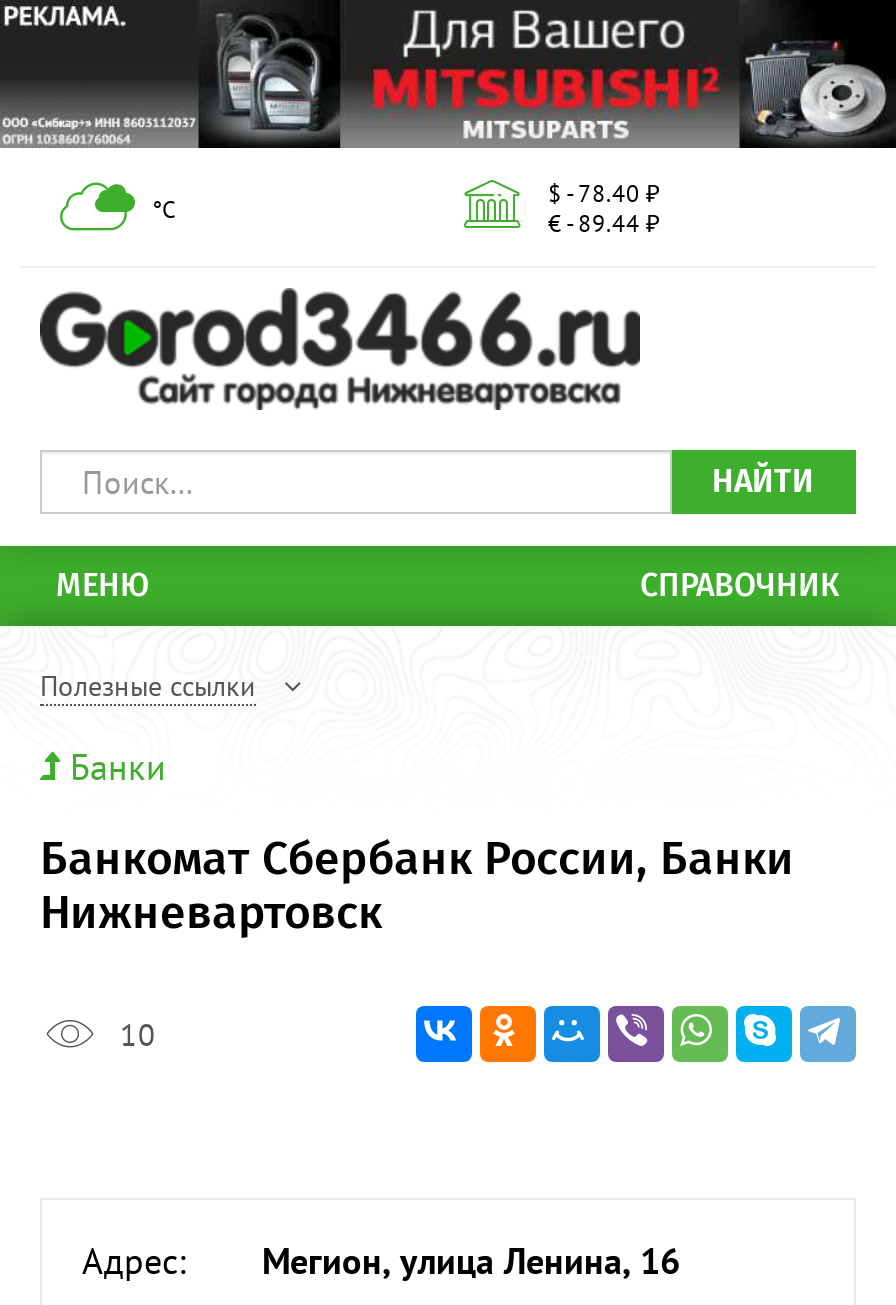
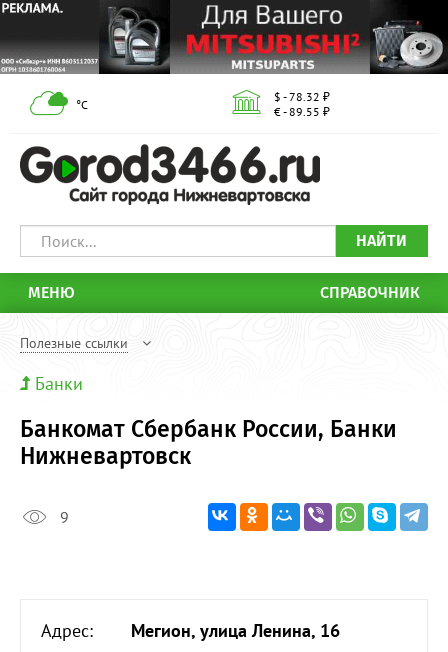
- $ - 78.40 ₽
+ $ - 78.32 ₽

- € - 89.44 ₽
+ € - 89.55 ₽

- 10
+ 9
